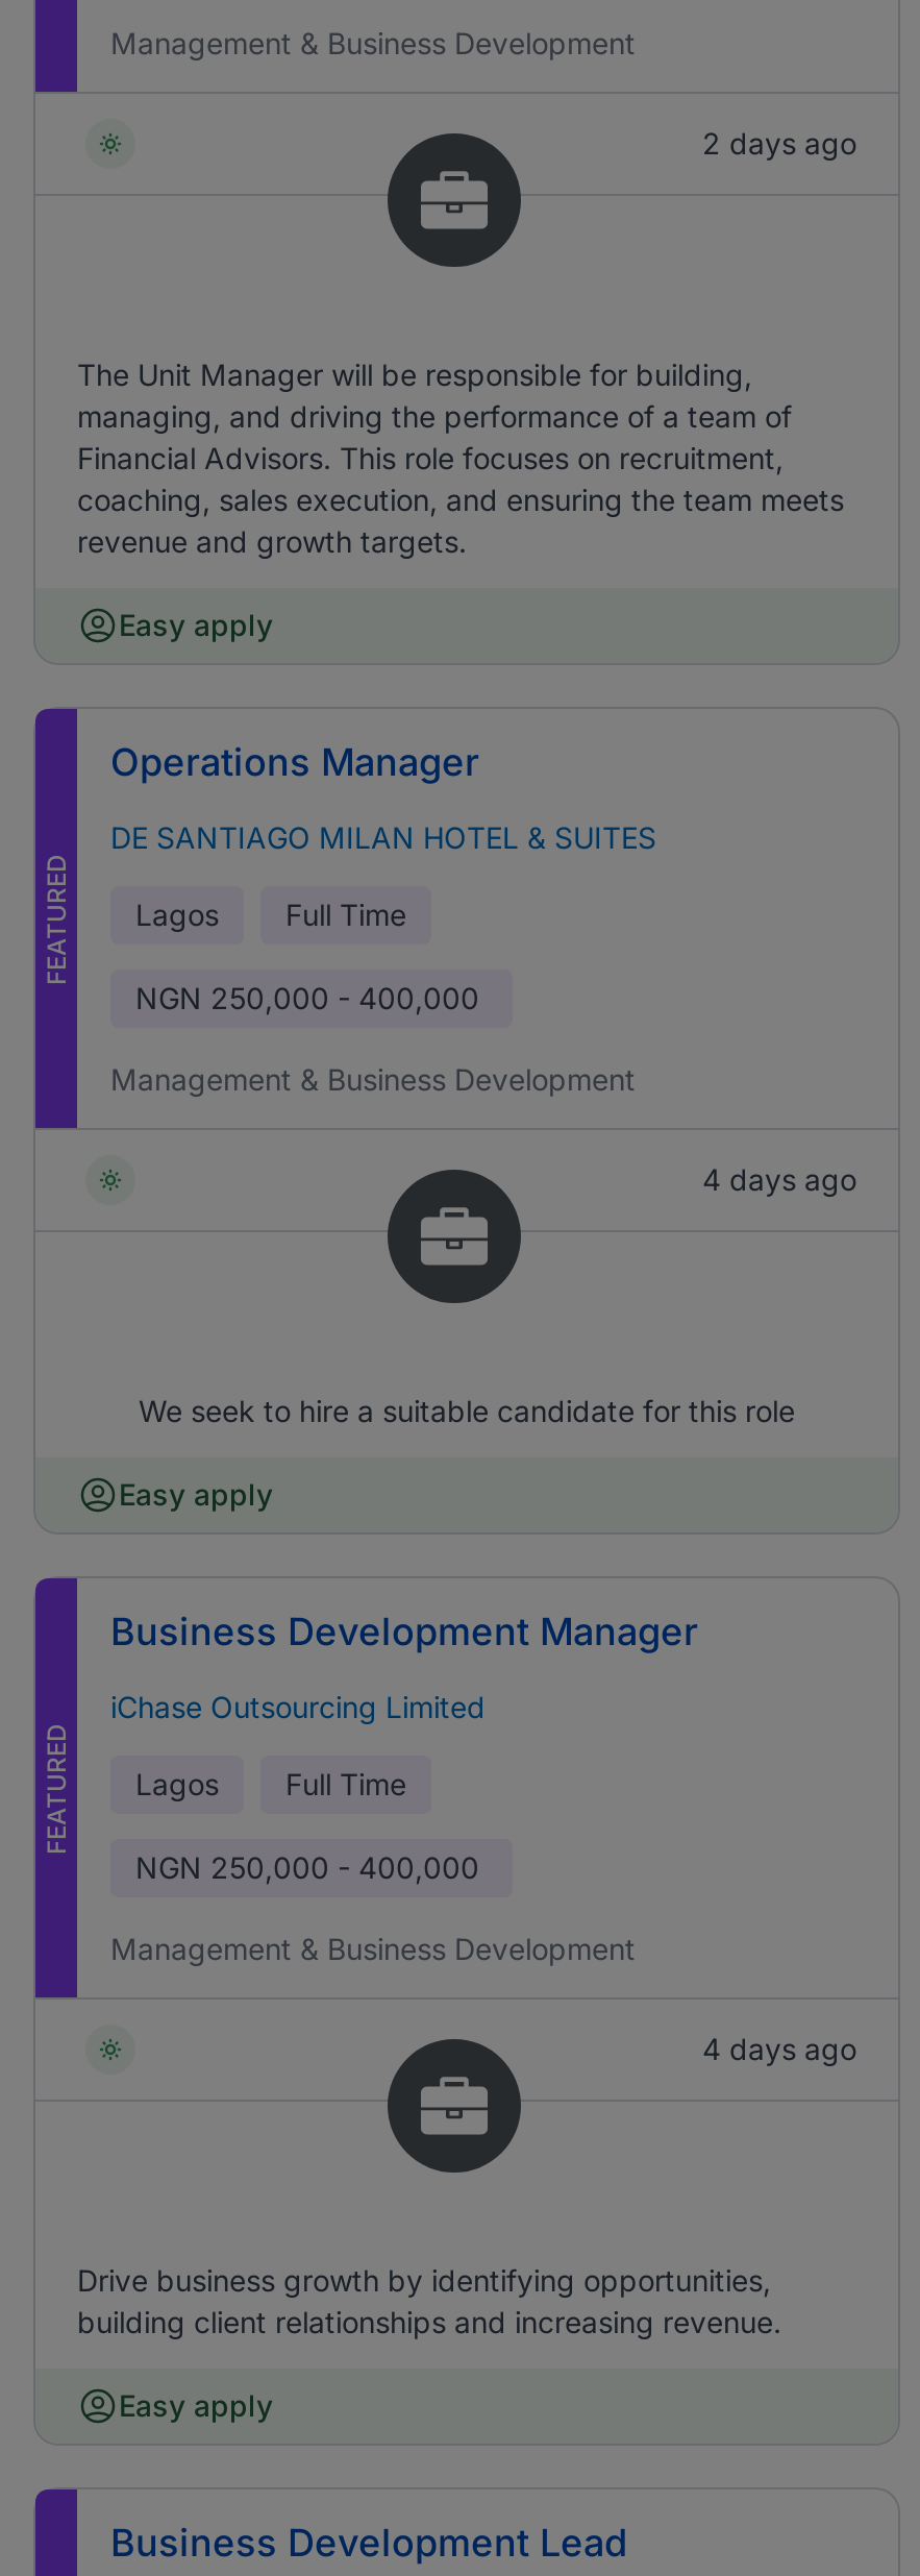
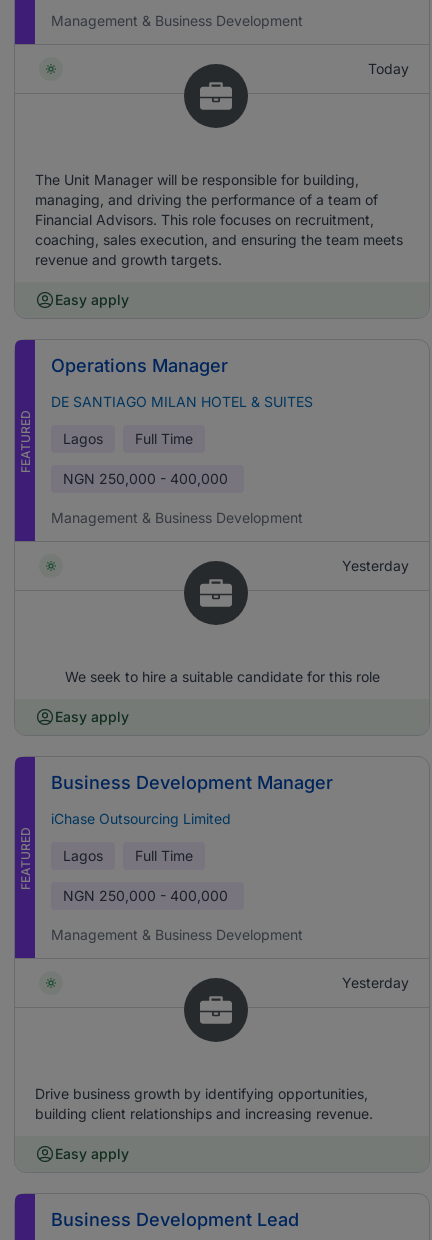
- 2 days ago
+ Today

- 4 days ago
+ Yesterday

- 4 days ago
+ Yesterday
